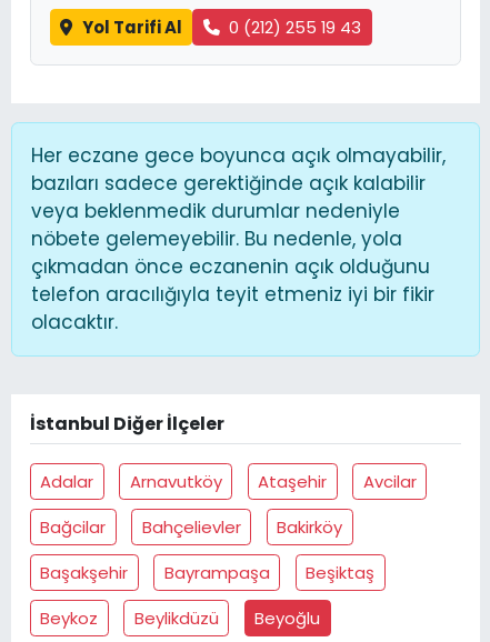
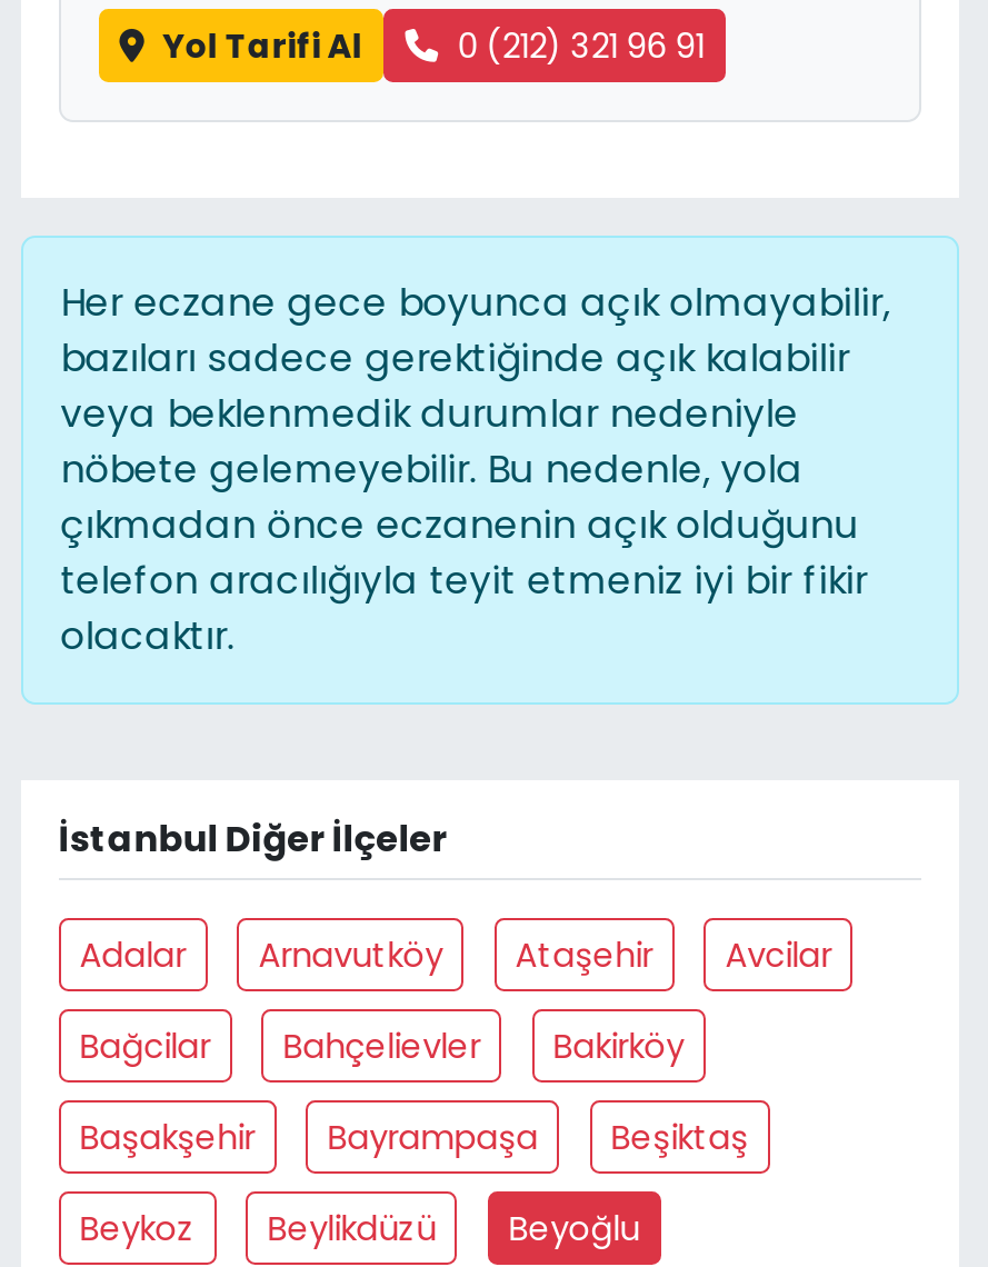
- 0 (212) 255 19 43
+ 0 (212) 321 96 91
